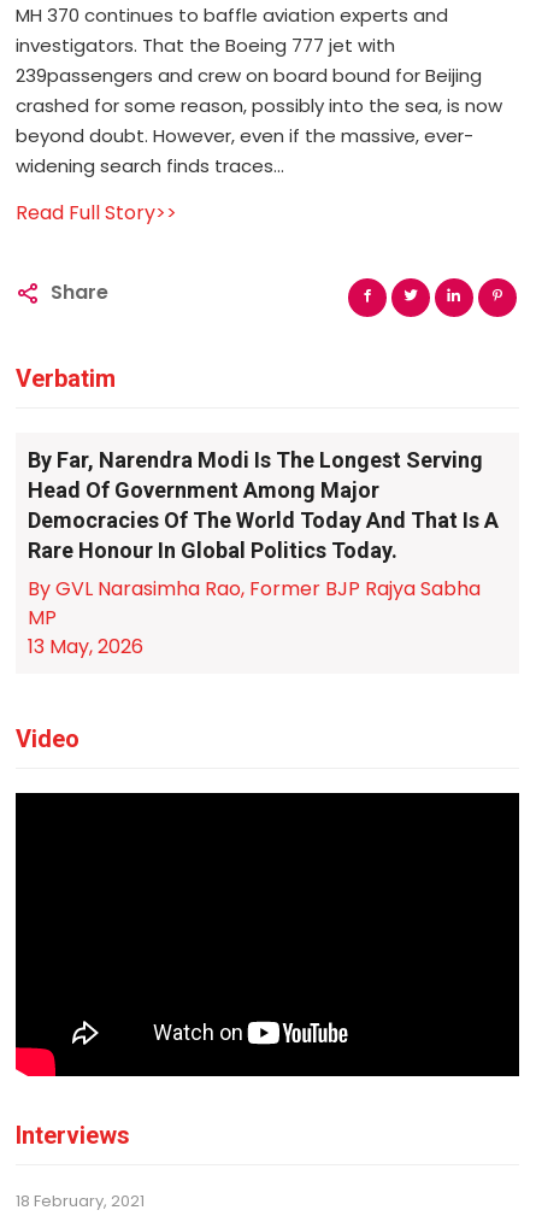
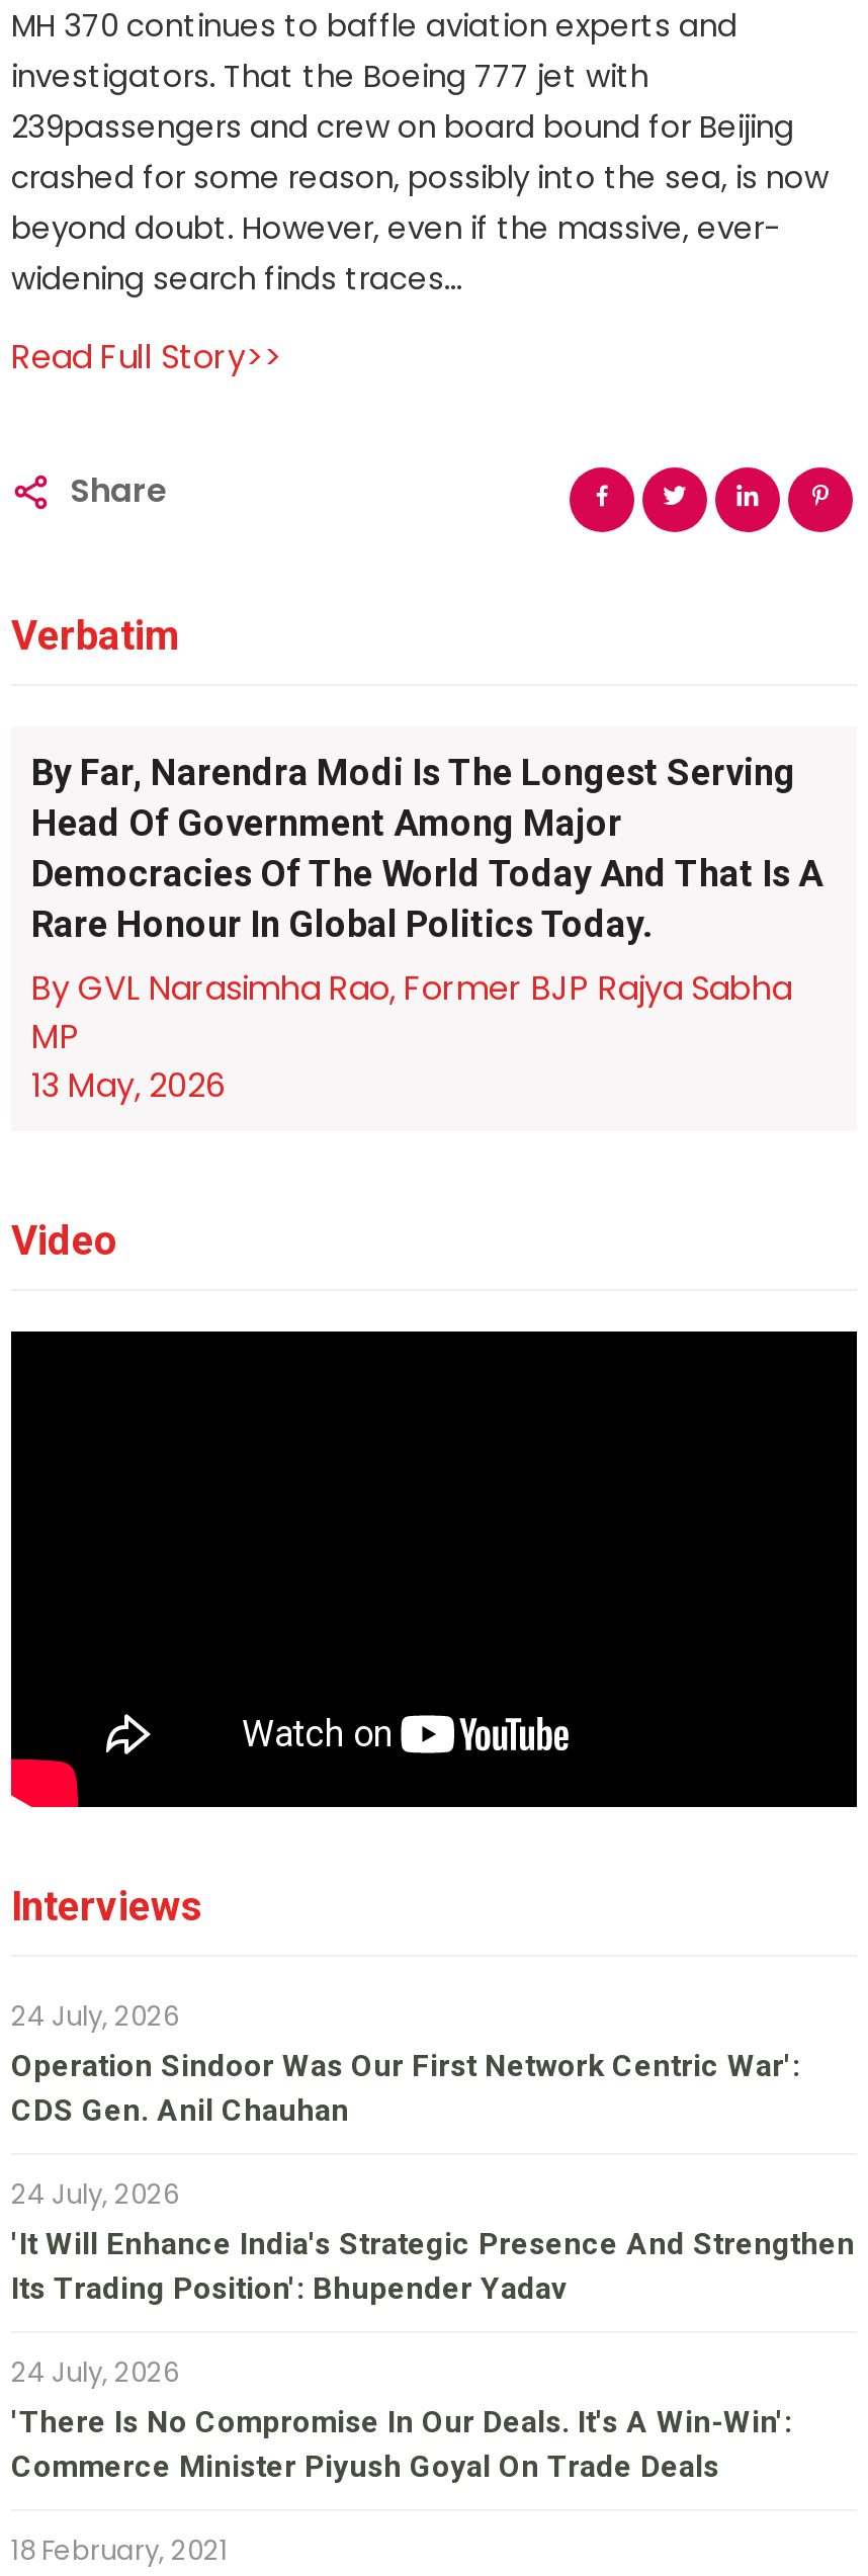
+ 24 July, 2026
+ Operation Sindoor Was Our First Network Centric War':
+ CDS Gen. Anil Chauhan
+ 24 July, 2026
+ 'It Will Enhance India's Strategic Presence And Strengthen
+ Its Trading Position': Bhupender Yadav
+ 24 July, 2026
+ 'There Is No Compromise In Our Deals. It's A Win-Win':
+ Commerce Minister Piyush Goyal On Trade Deals
